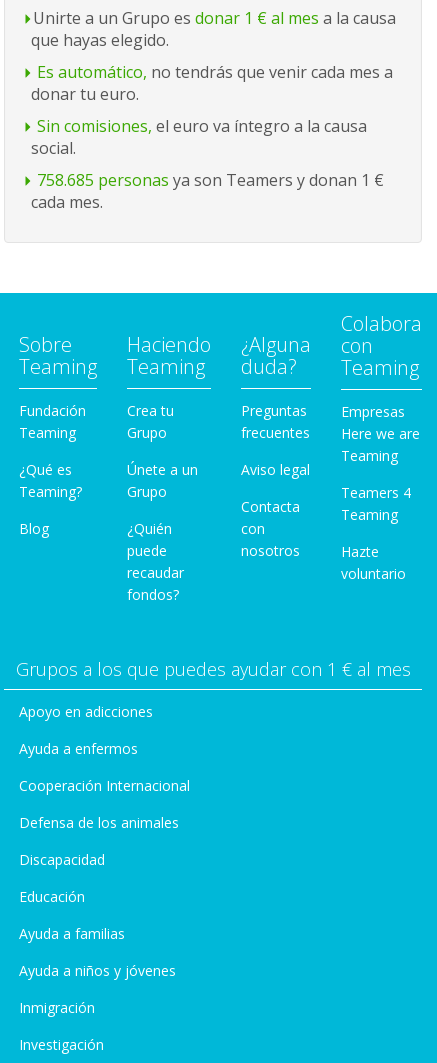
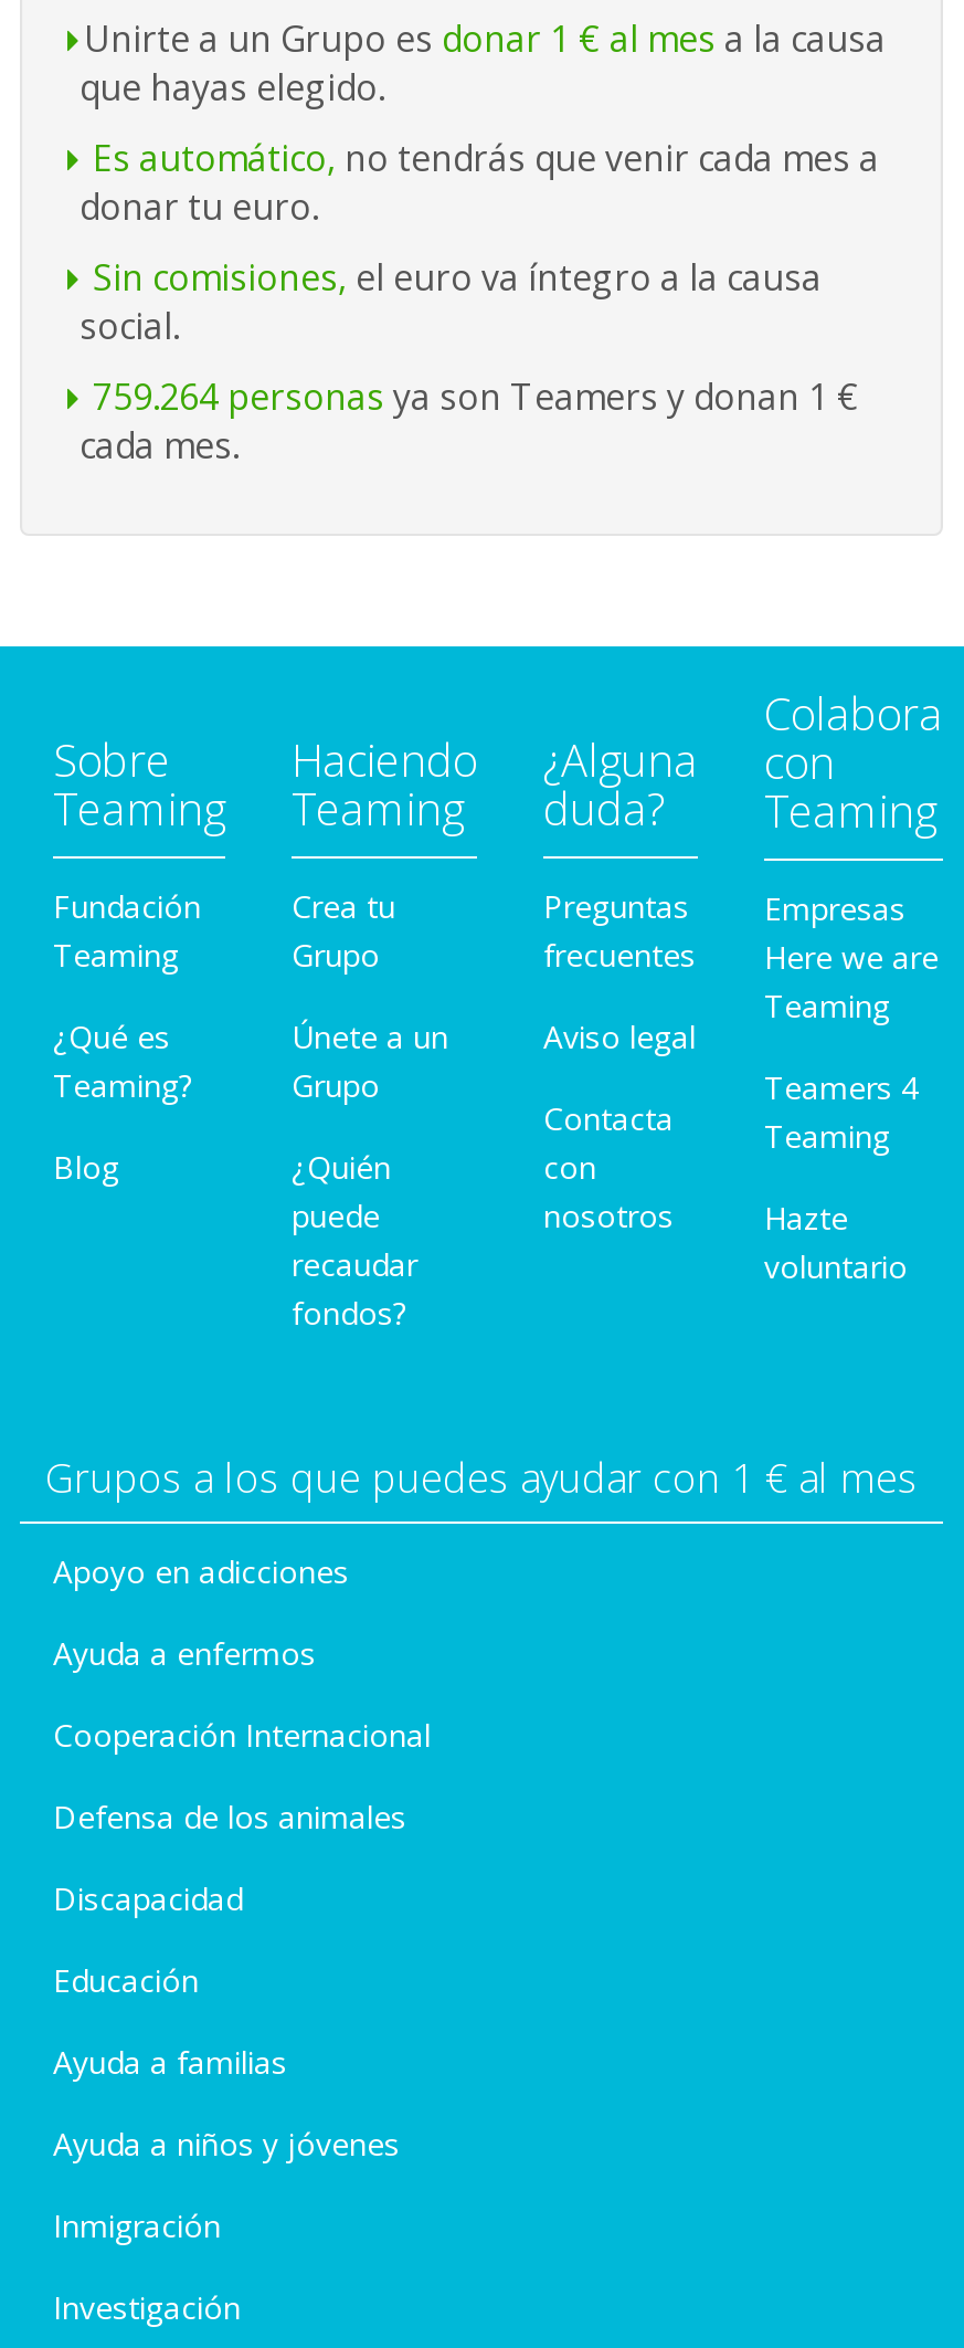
- 758.685 personas ya son Teamers y donan 1 €
+ 759.264 personas ya son Teamers y donan 1 €
